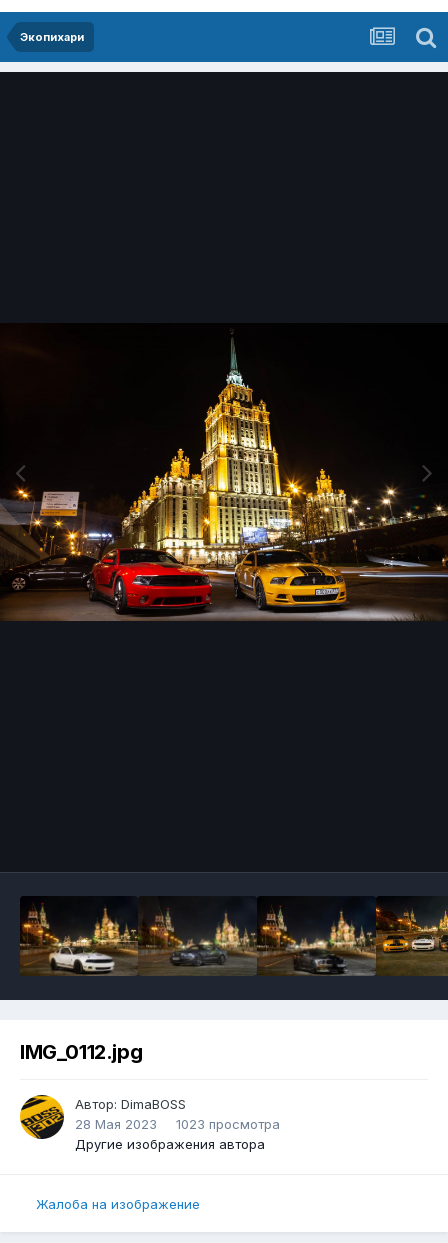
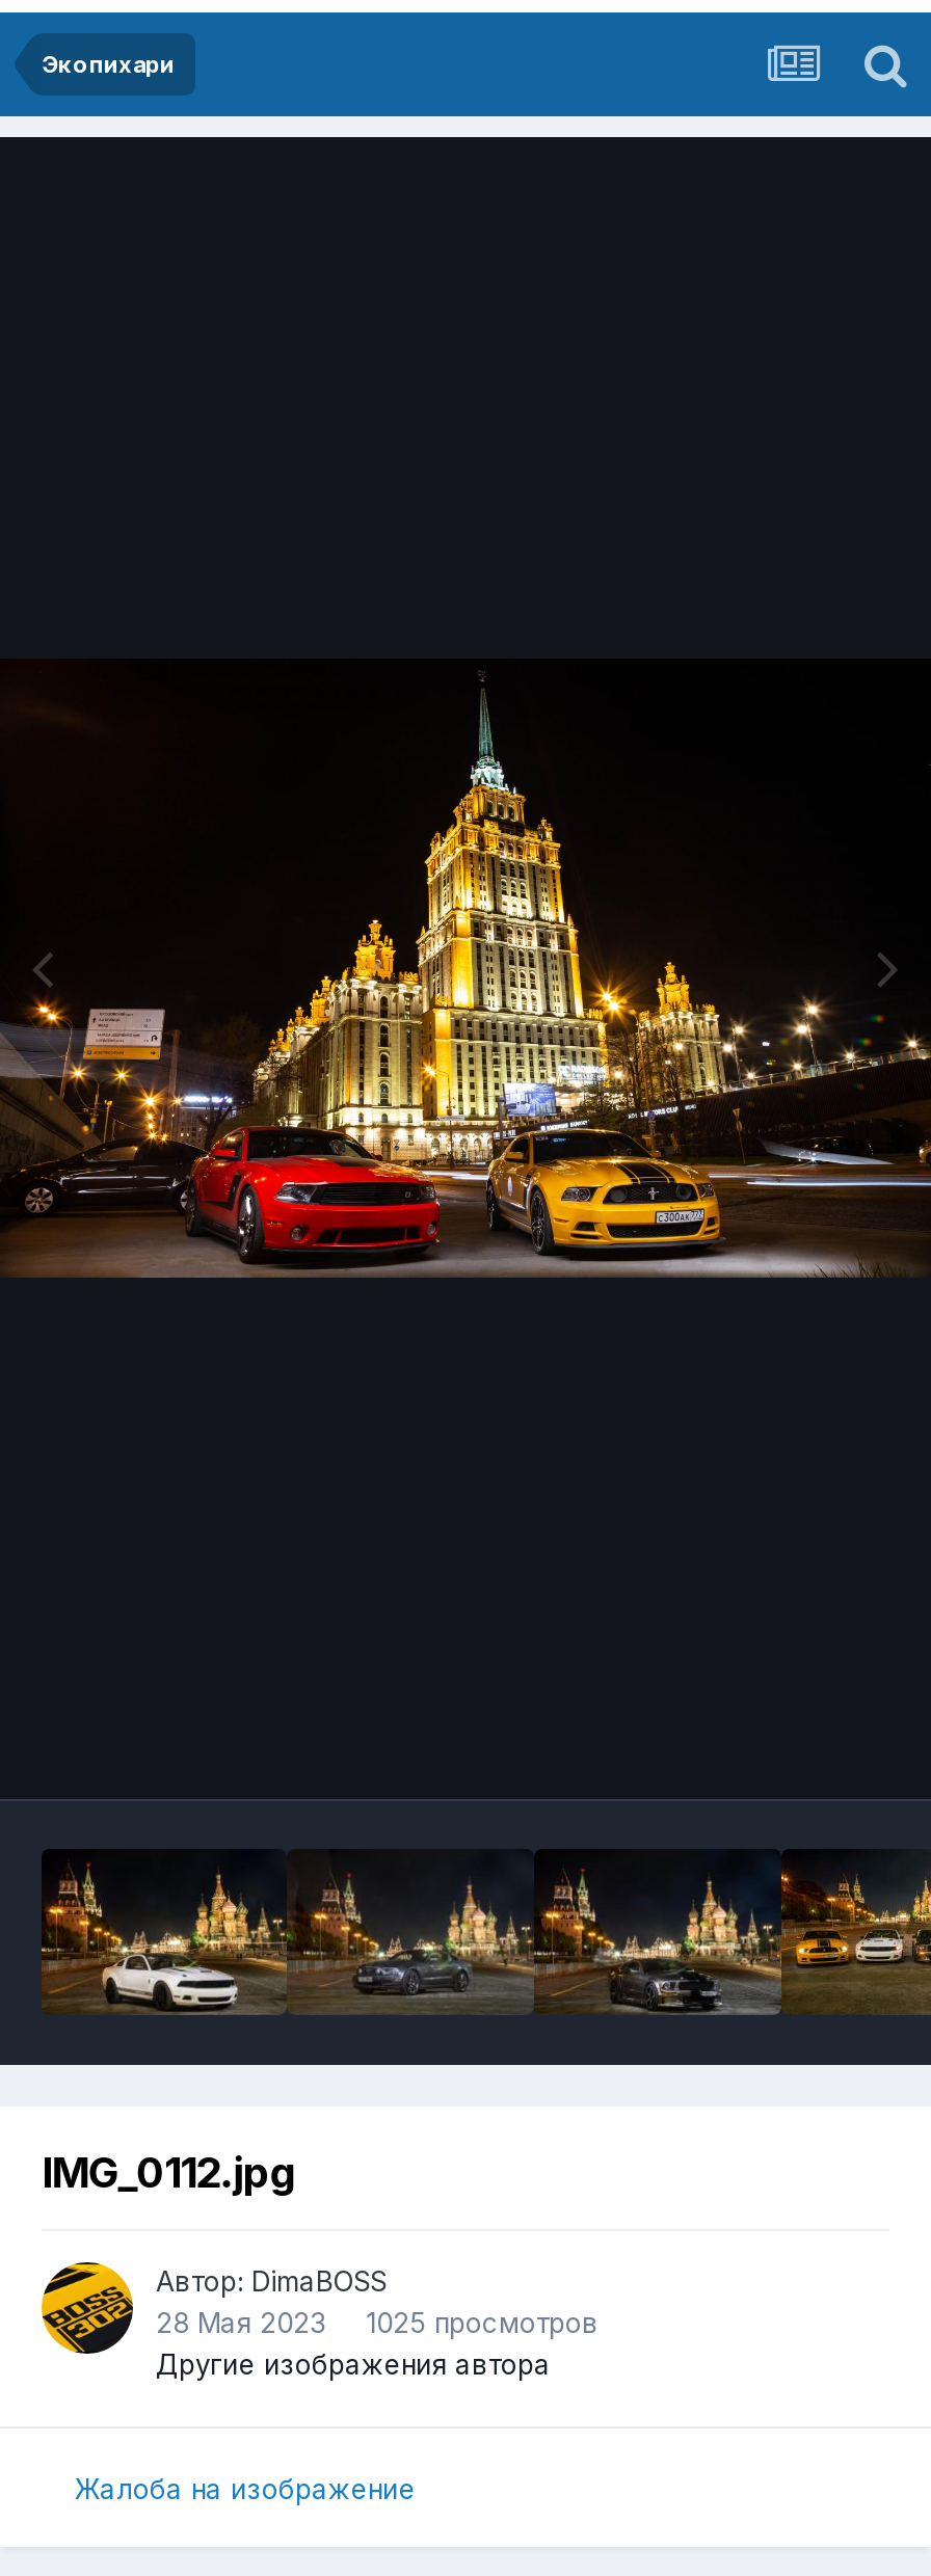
- 28 Мая 2023 1023 просмотра
+ 28 Мая 2023 1025 просмотров
